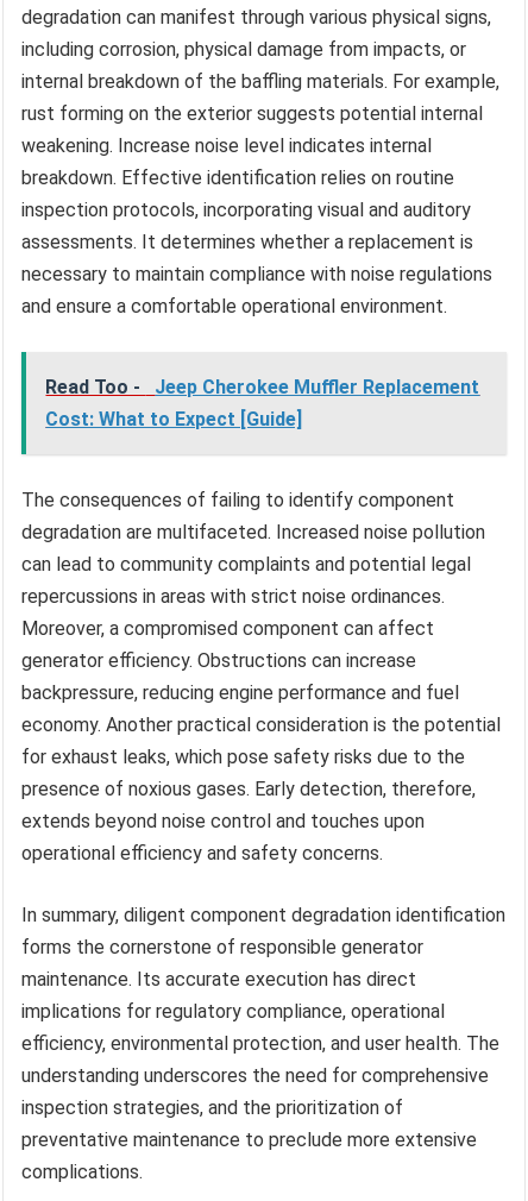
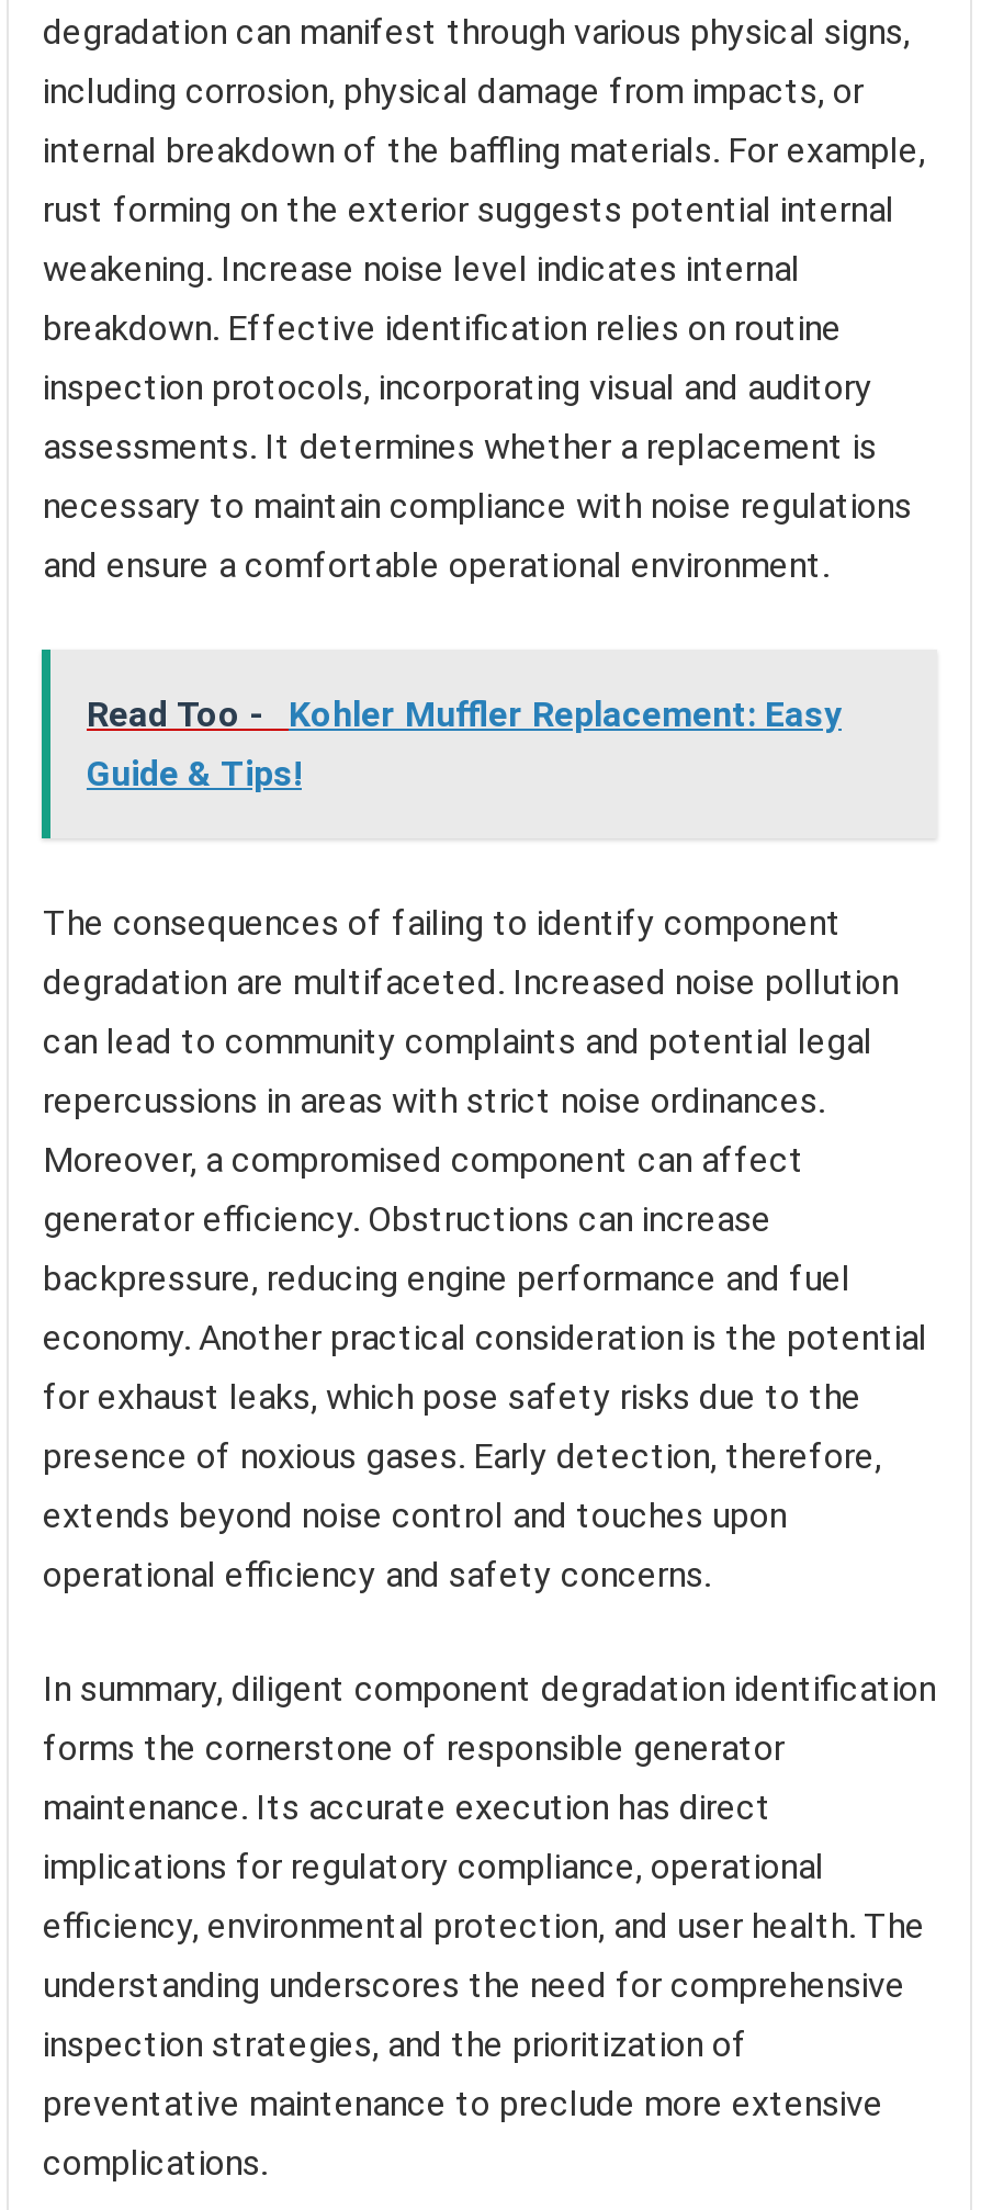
- Read Too - Jeep Cherokee Muffler Replacement
- Cost: What to Expect [Guide]
+ Read Too - Kohler Muffler Replacement: Easy
+ Guide & Tips!
